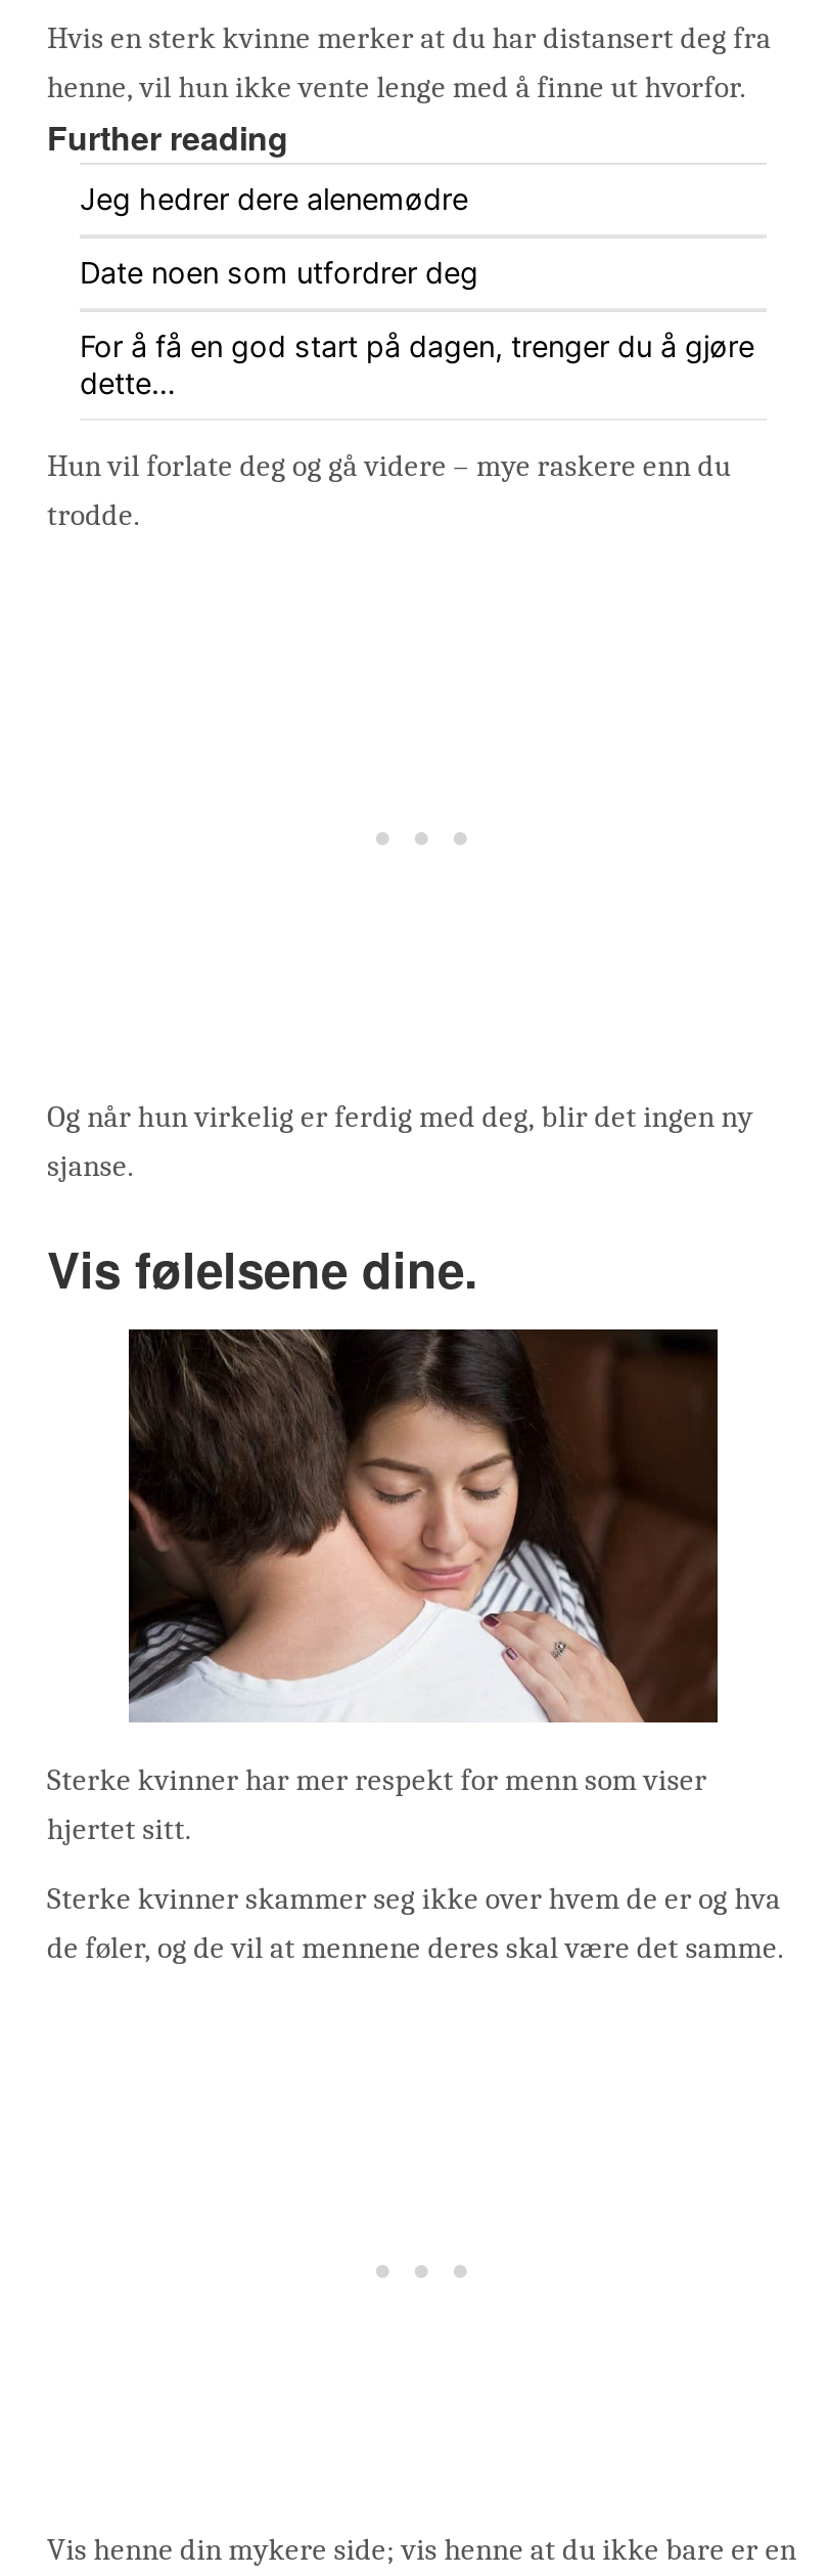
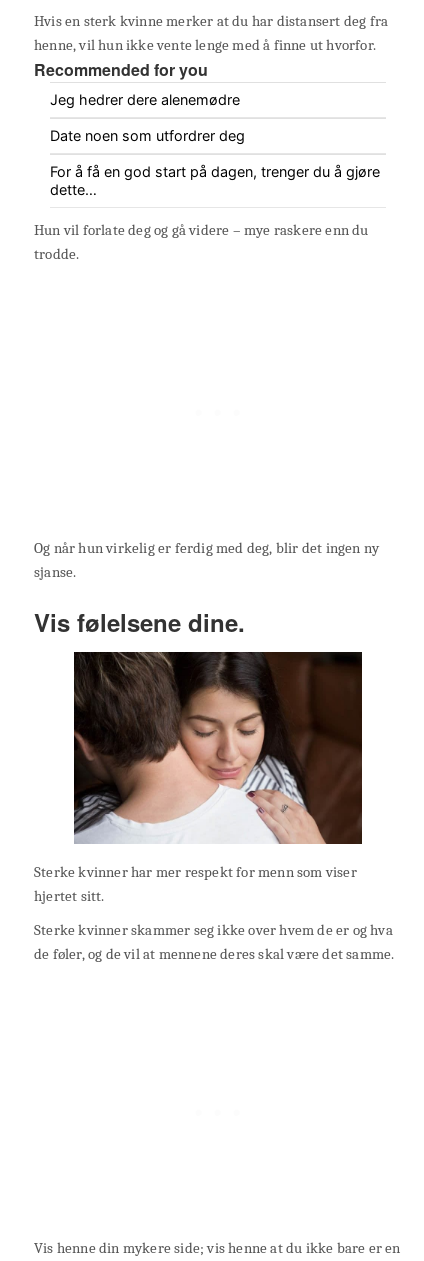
- Further reading
+ Recommended for you
